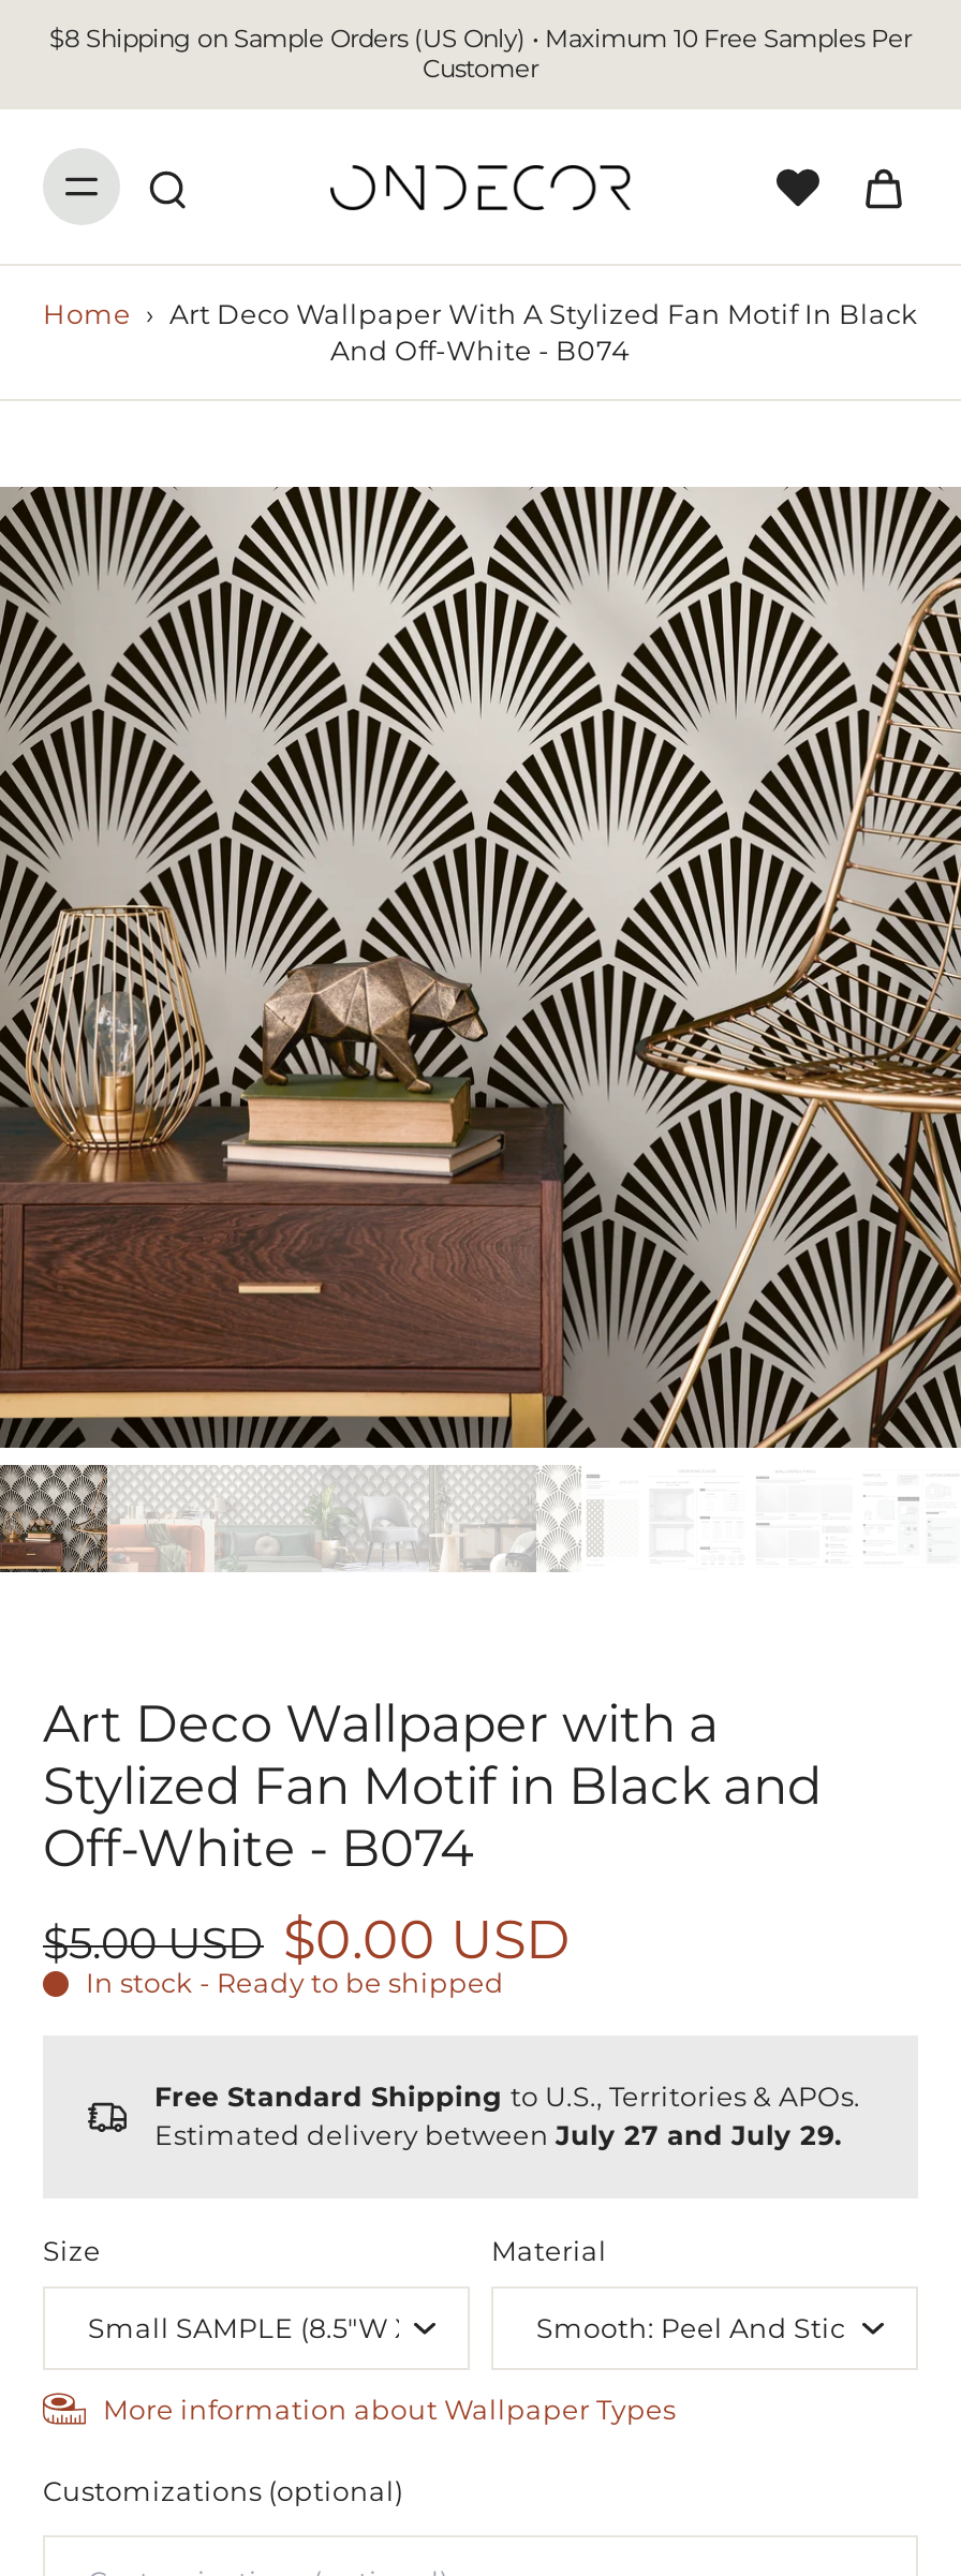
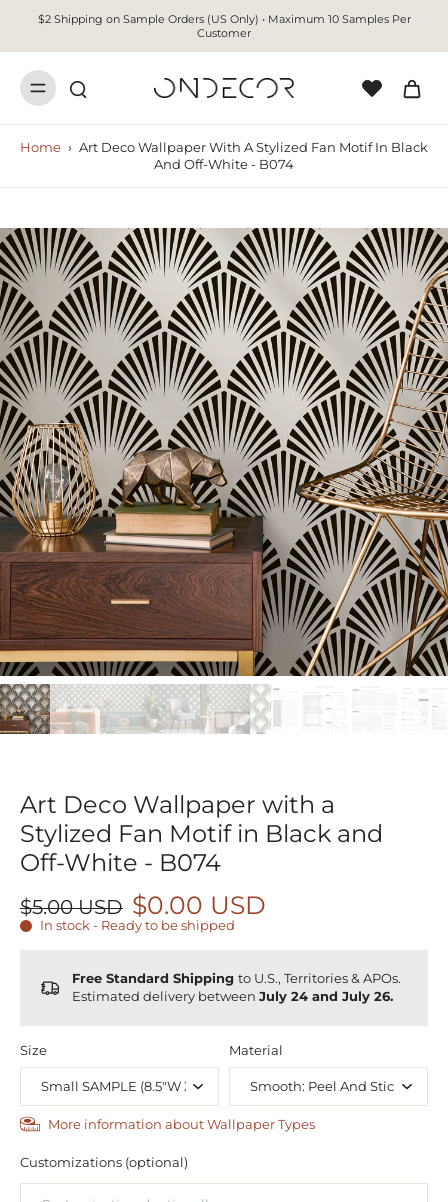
- $8 Shipping on Sample Orders (US Only) • Maximum 10 Free Samples Per
+ $2 Shipping on Sample Orders (US Only) • Maximum 10 Samples Per

- Estimated delivery between July 27 and July 29.
+ Estimated delivery between July 24 and July 26.
